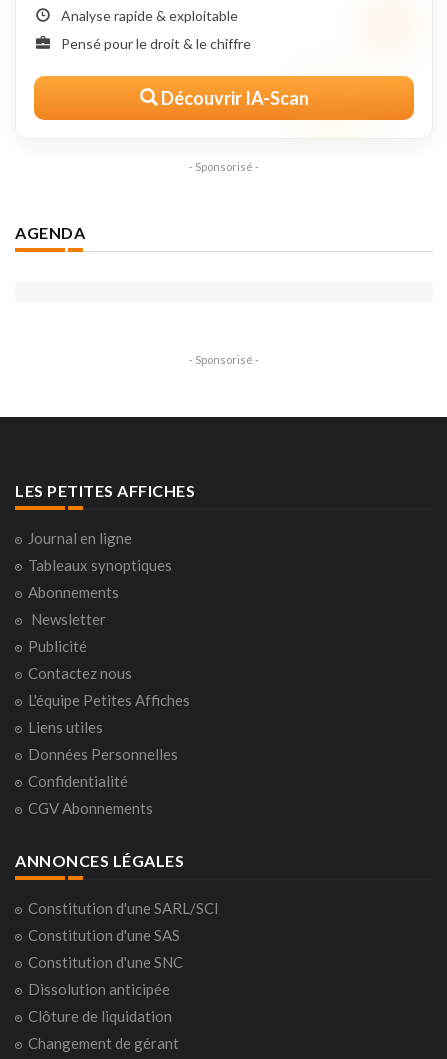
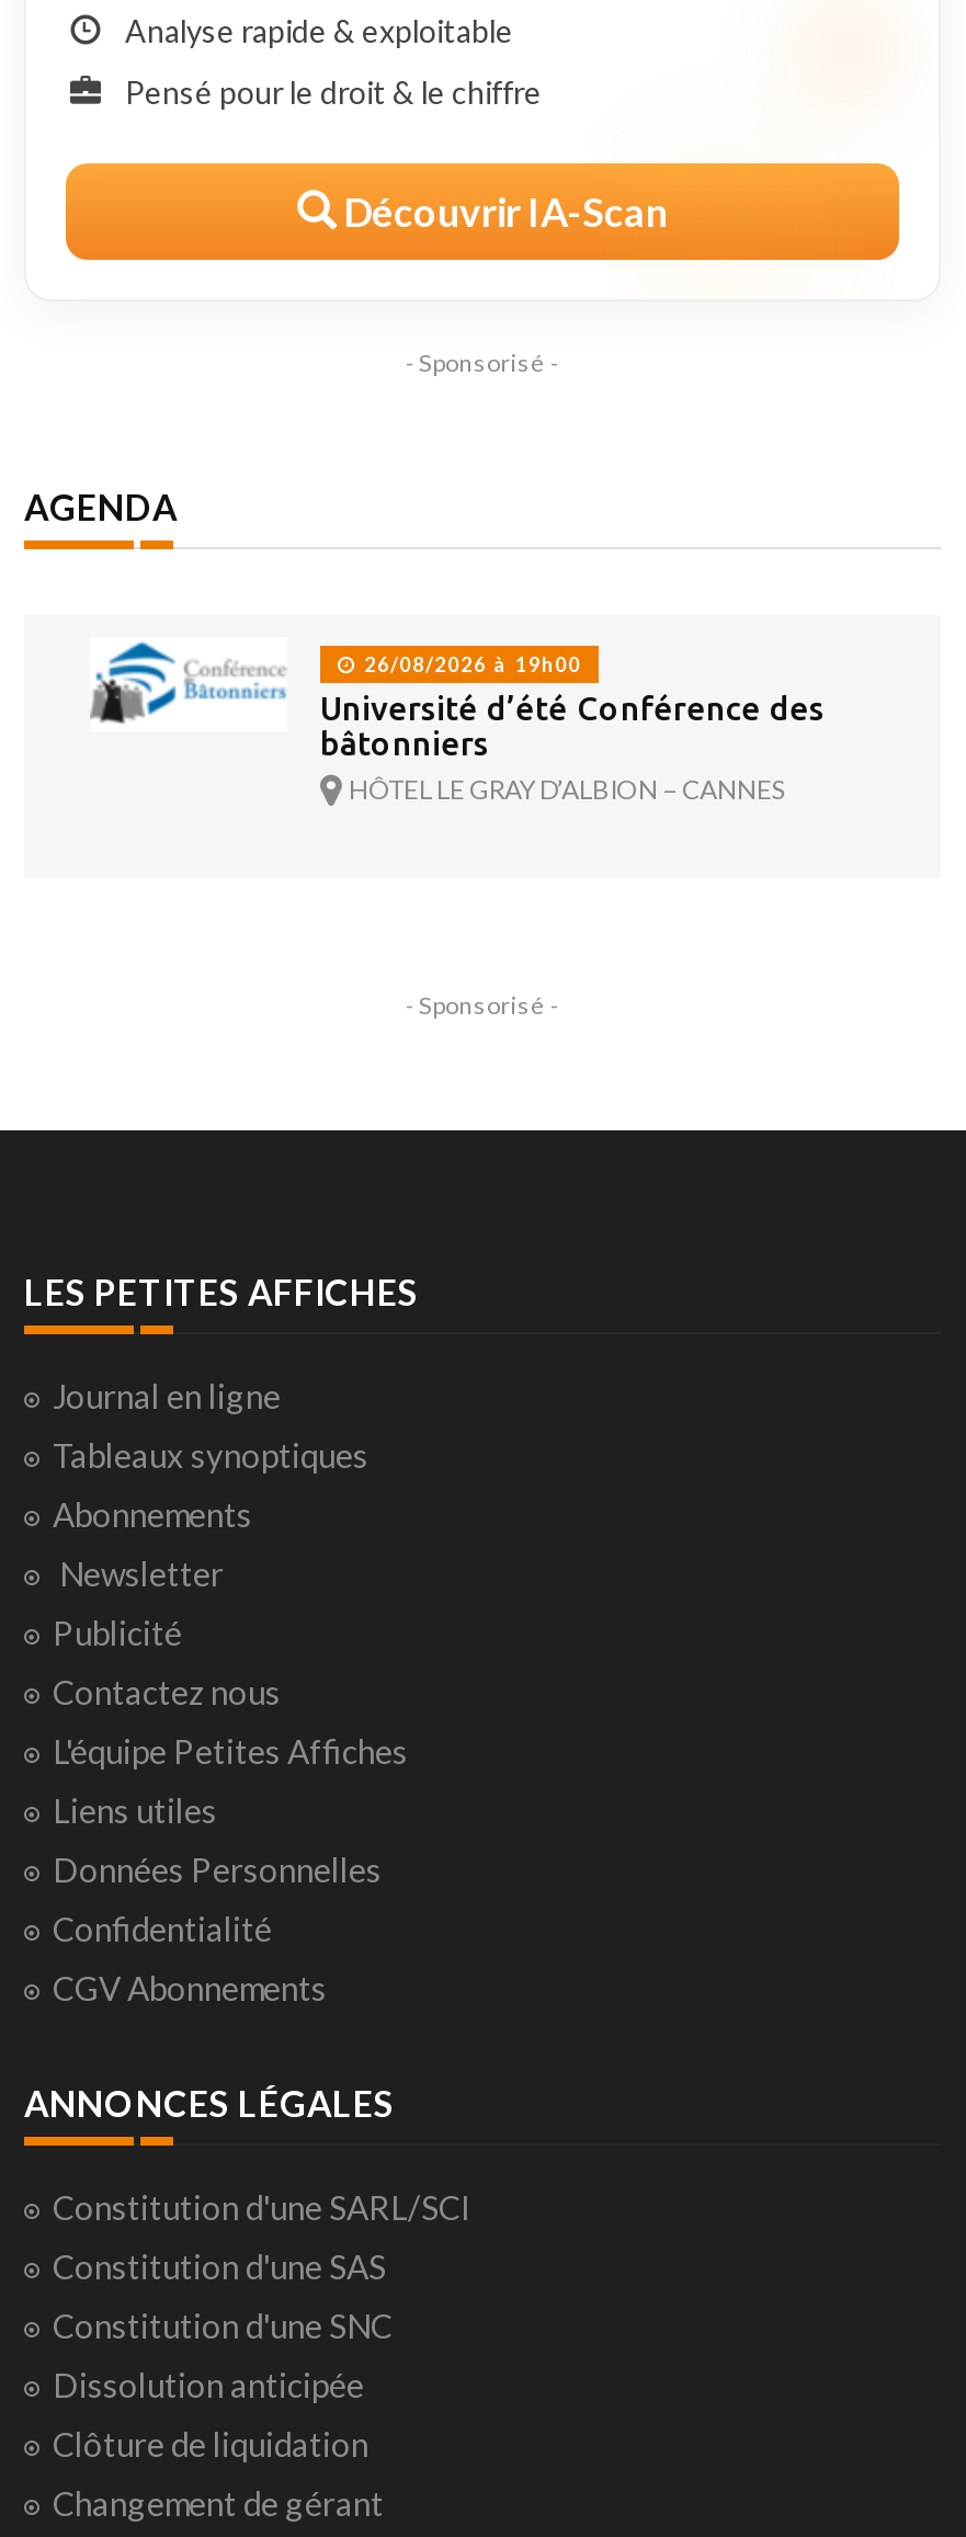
+ [image]
+ 26/08/2026 à 19h00
+ Université d’été Conférence des
+ bâtonniers
+ HÔTEL LE GRAY D’ALBION – CANNES
